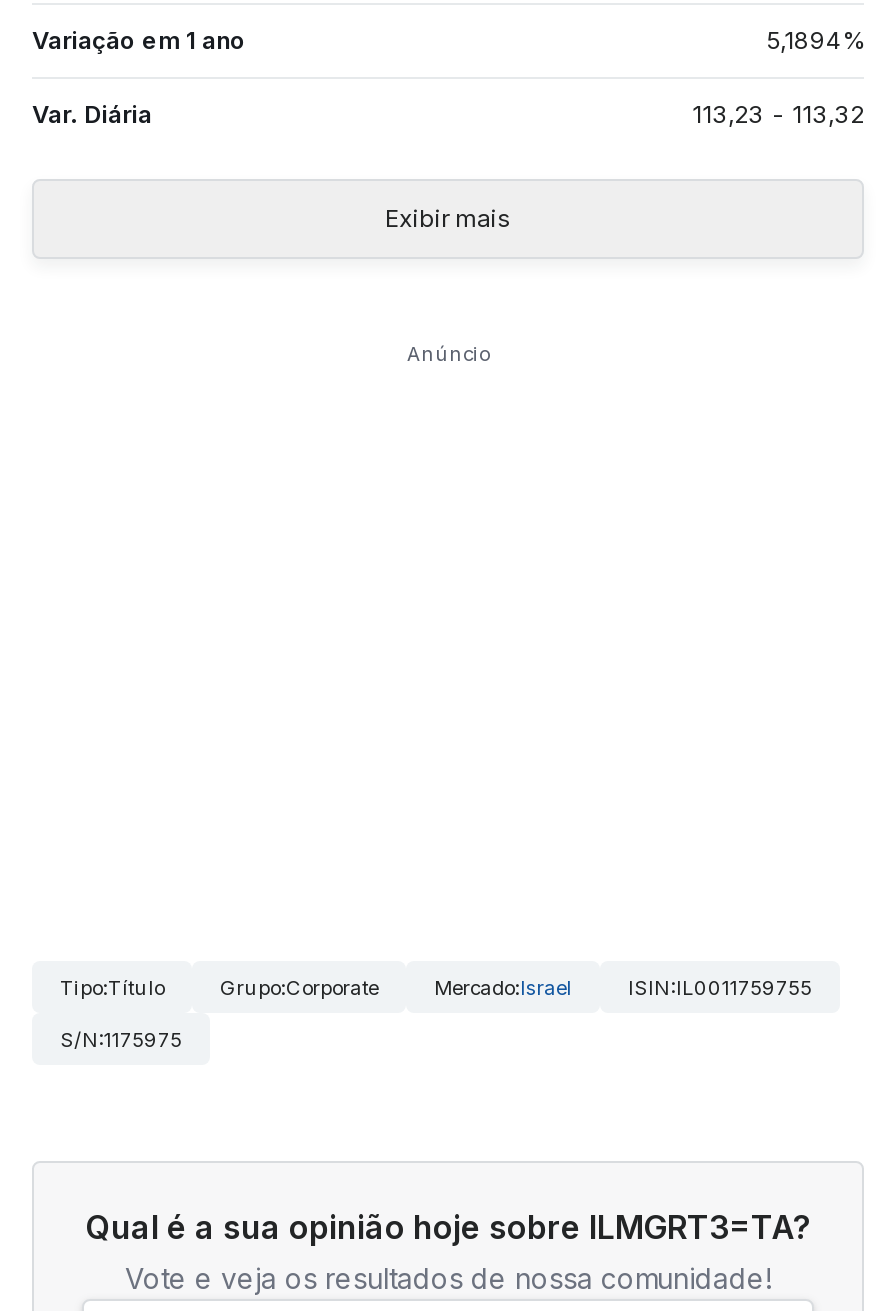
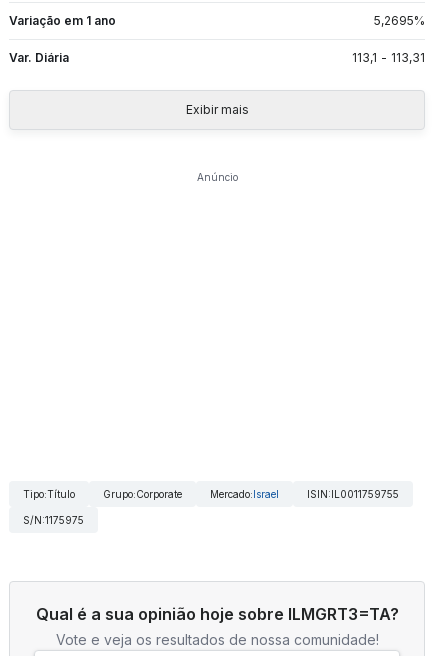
- 5,1894%
+ 5,2695%

- 113,23 - 113,32
+ 113,1 - 113,31
